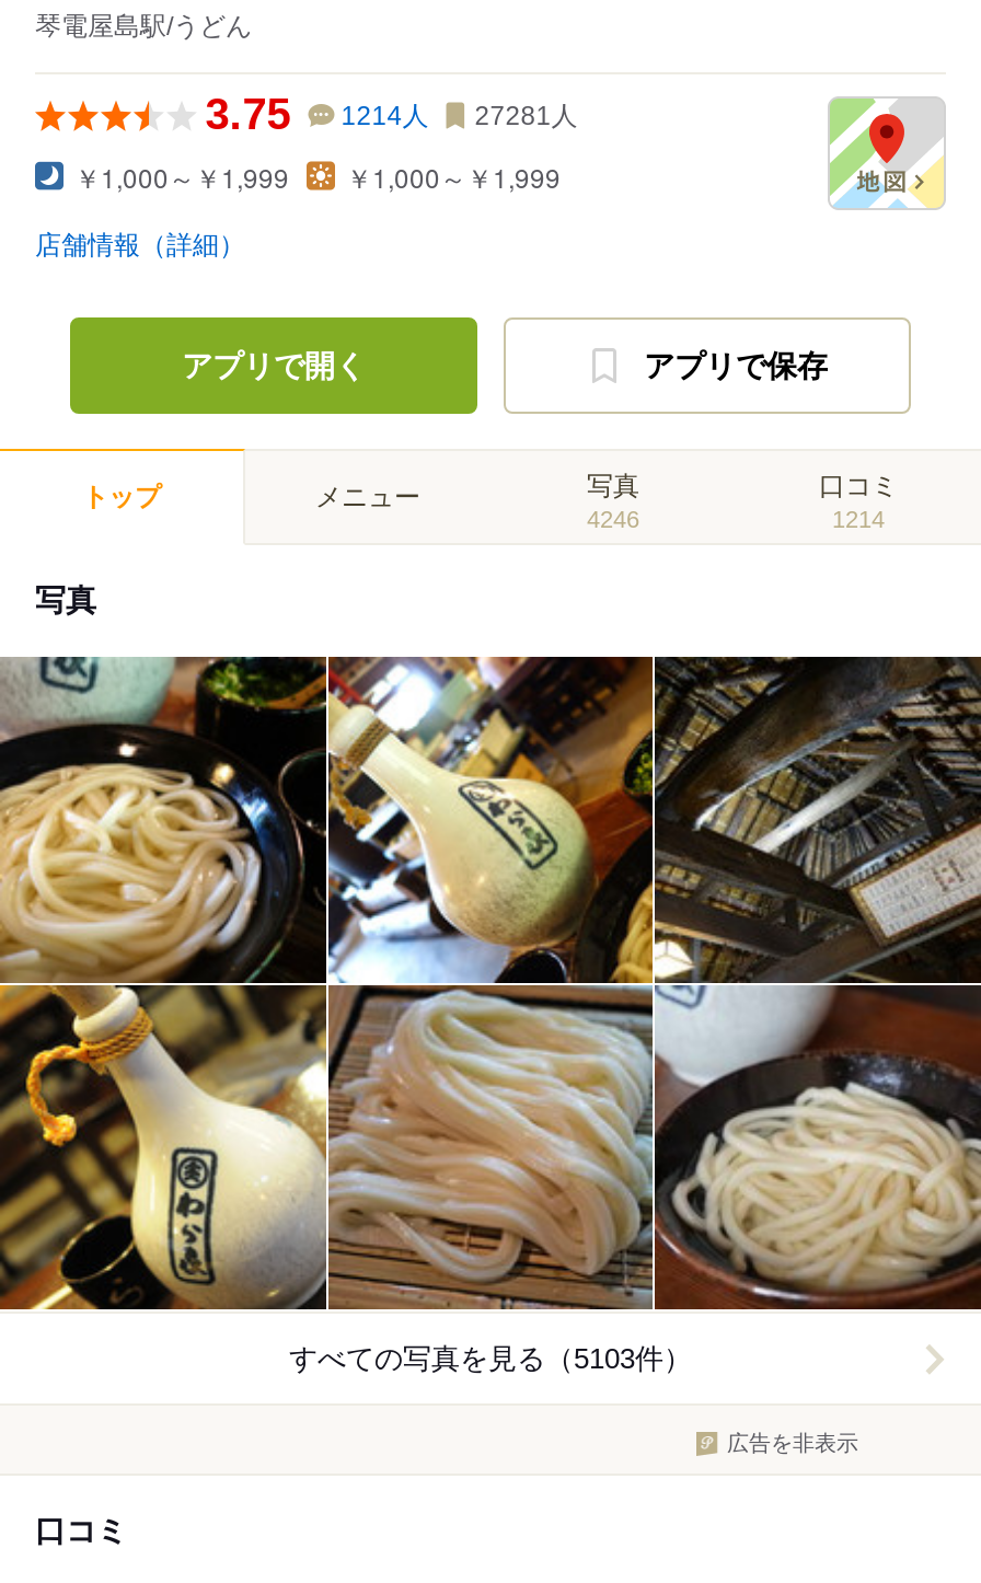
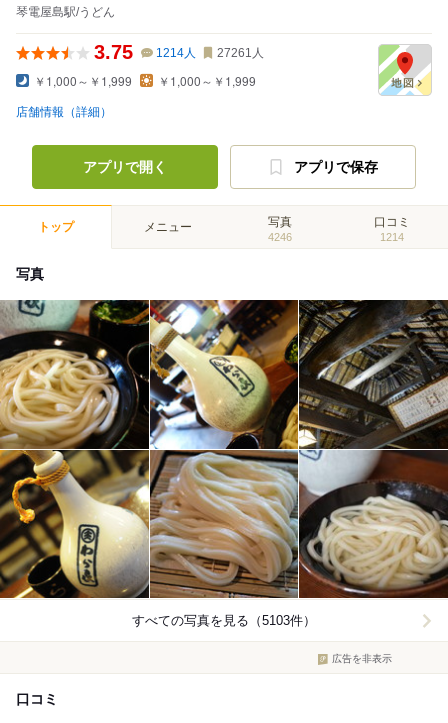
- 3.75 1214人 27281人
+ 3.75 1214人 27261人
